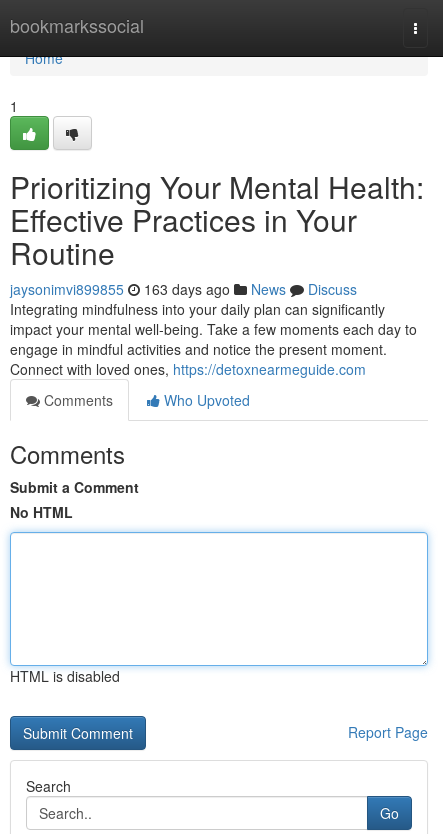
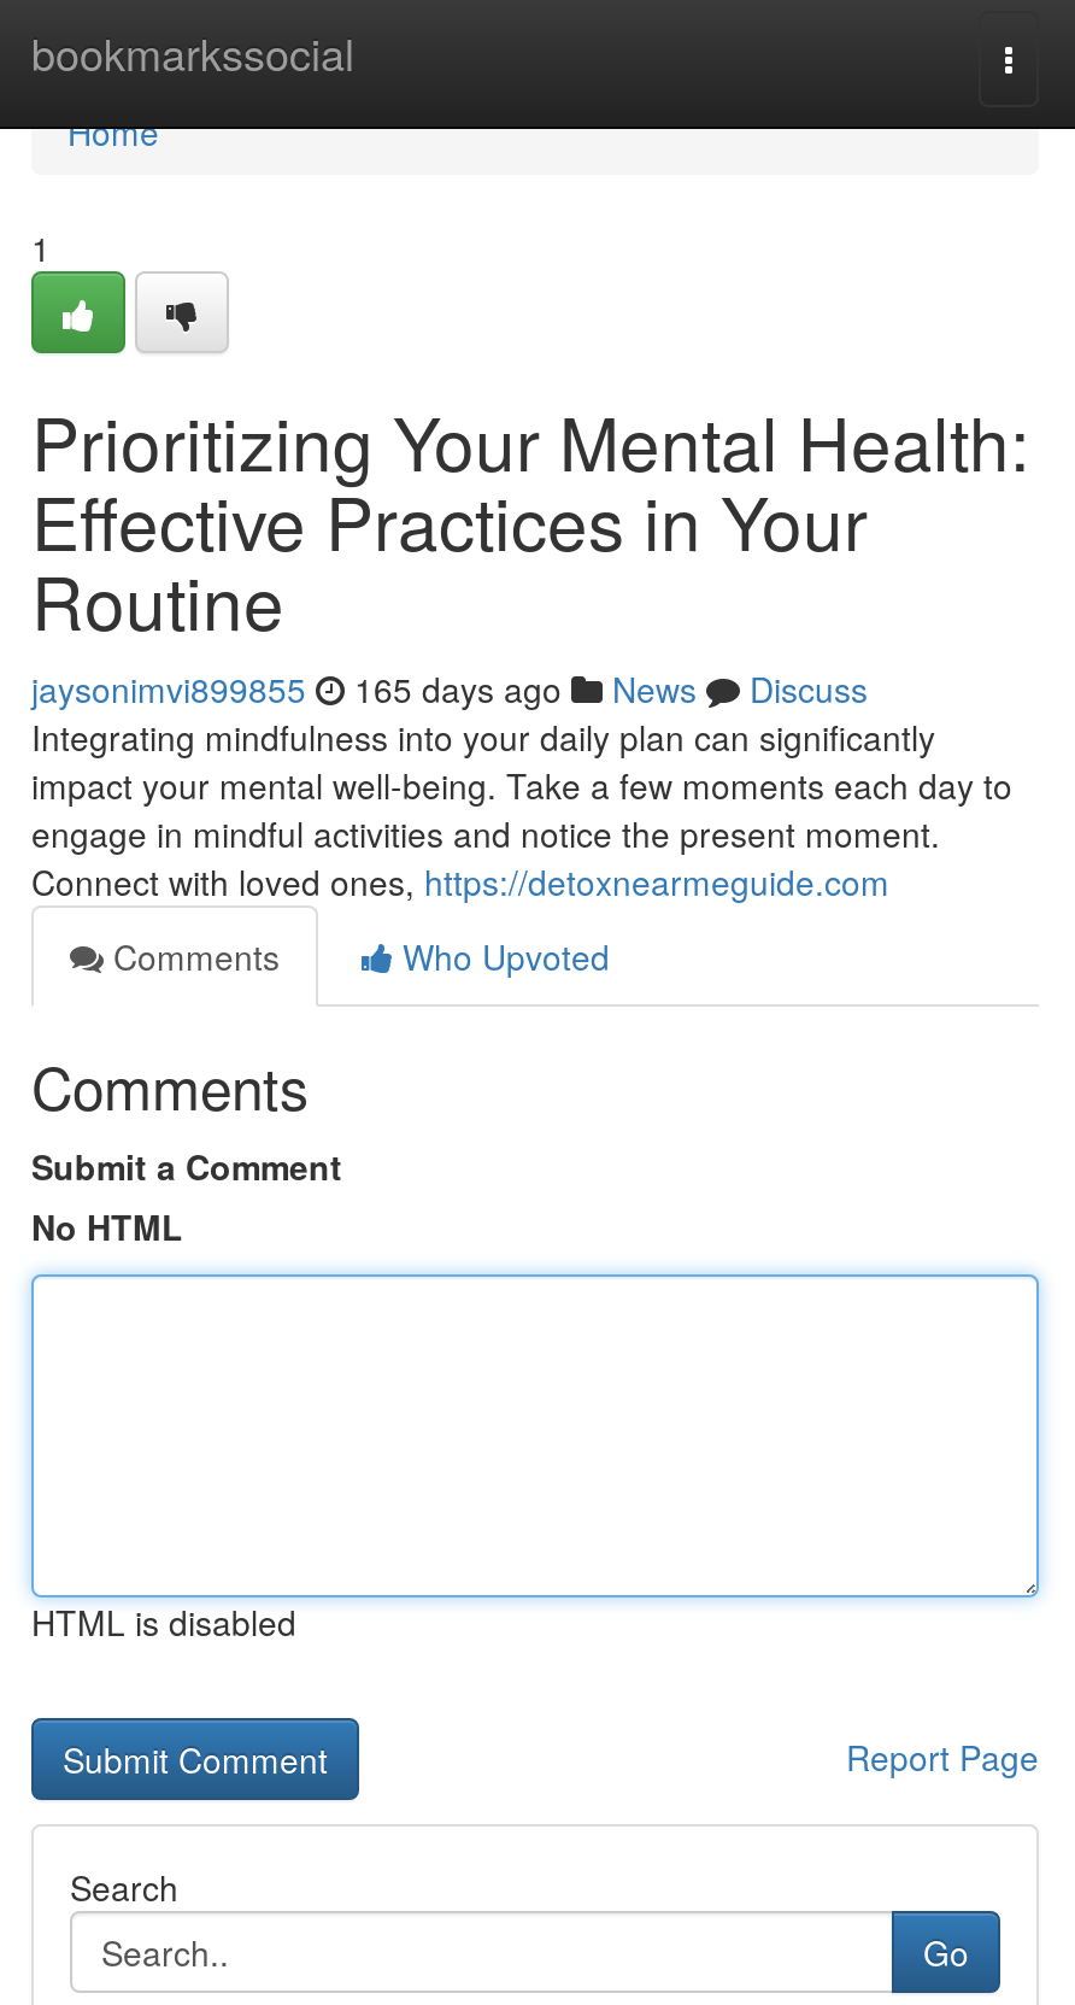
- jaysonimvi899855 163 days ago News Discuss
+ jaysonimvi899855 165 days ago News Discuss
